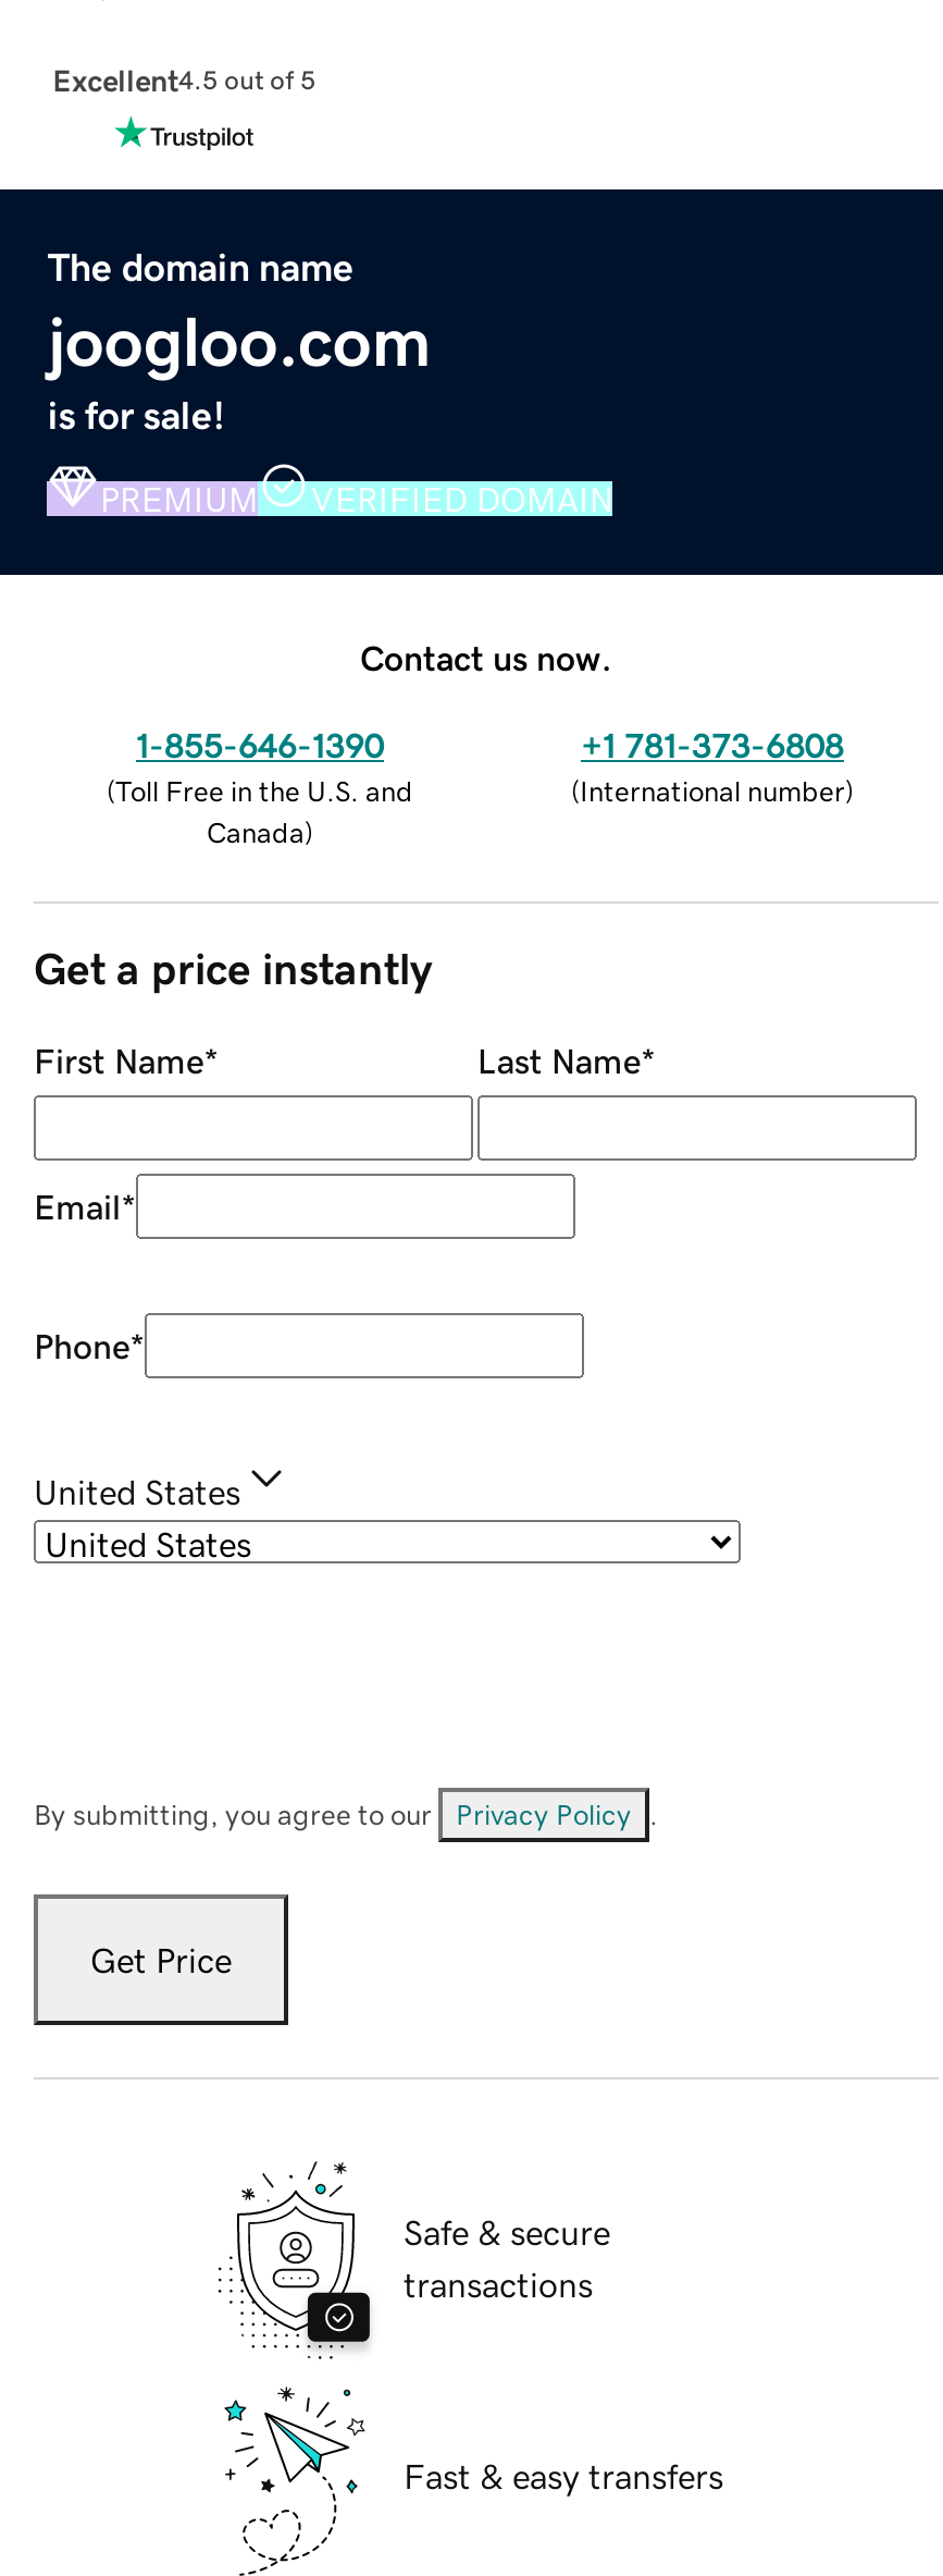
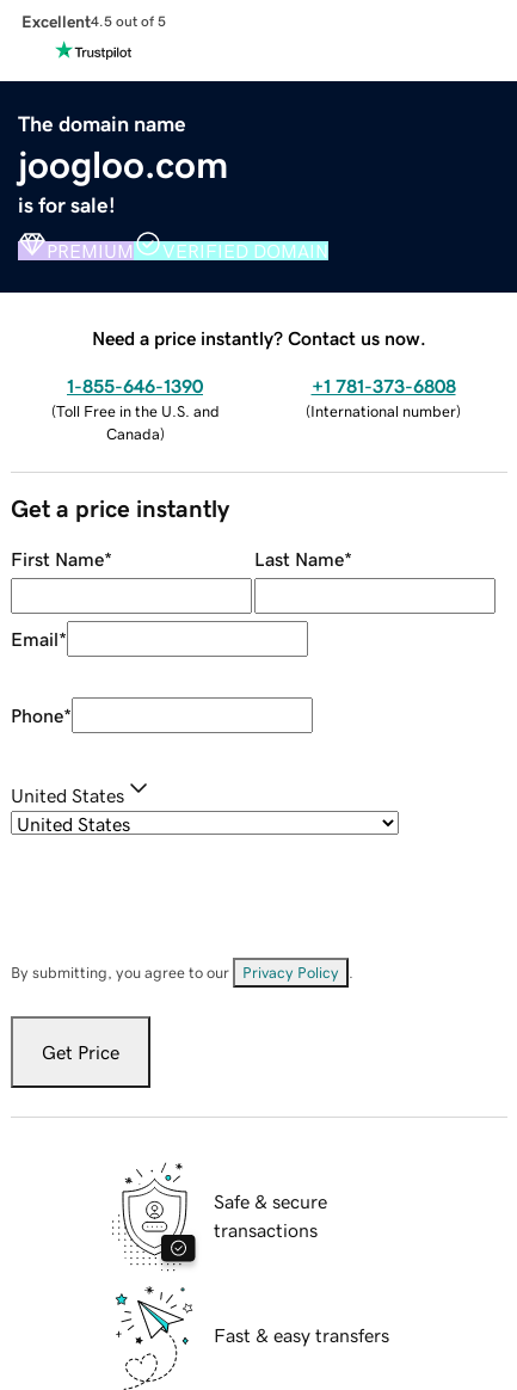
- Contact us now.
+ Need a price instantly? Contact us now.
